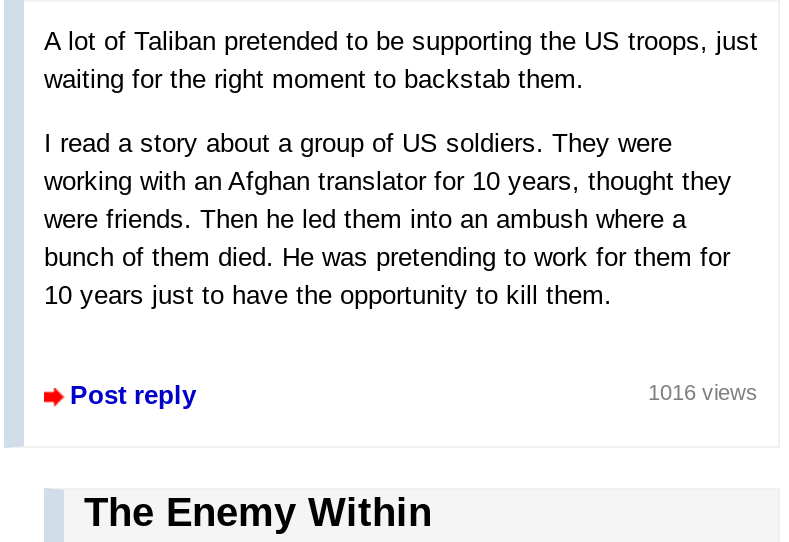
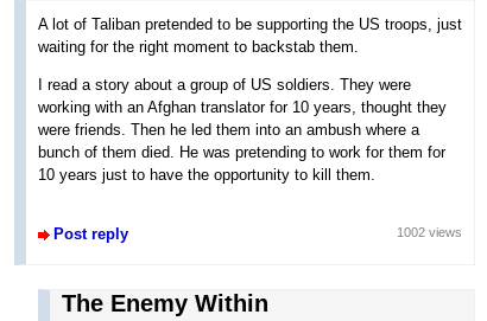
- 1016 views
+ 1002 views
